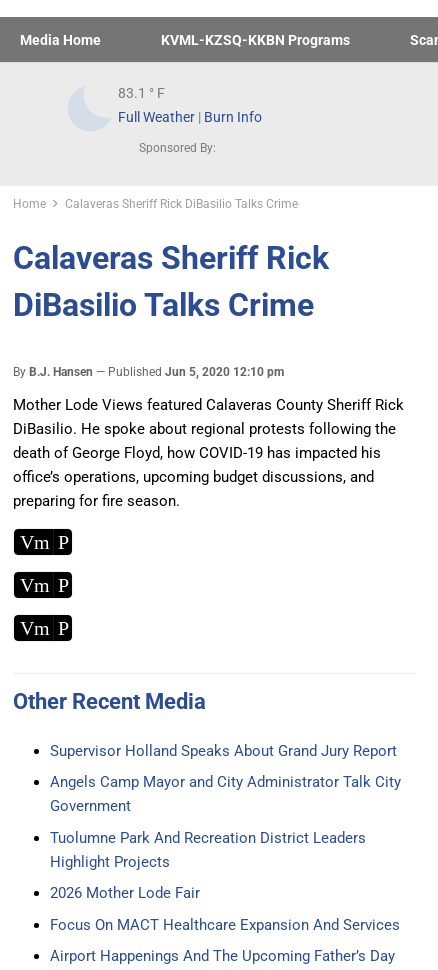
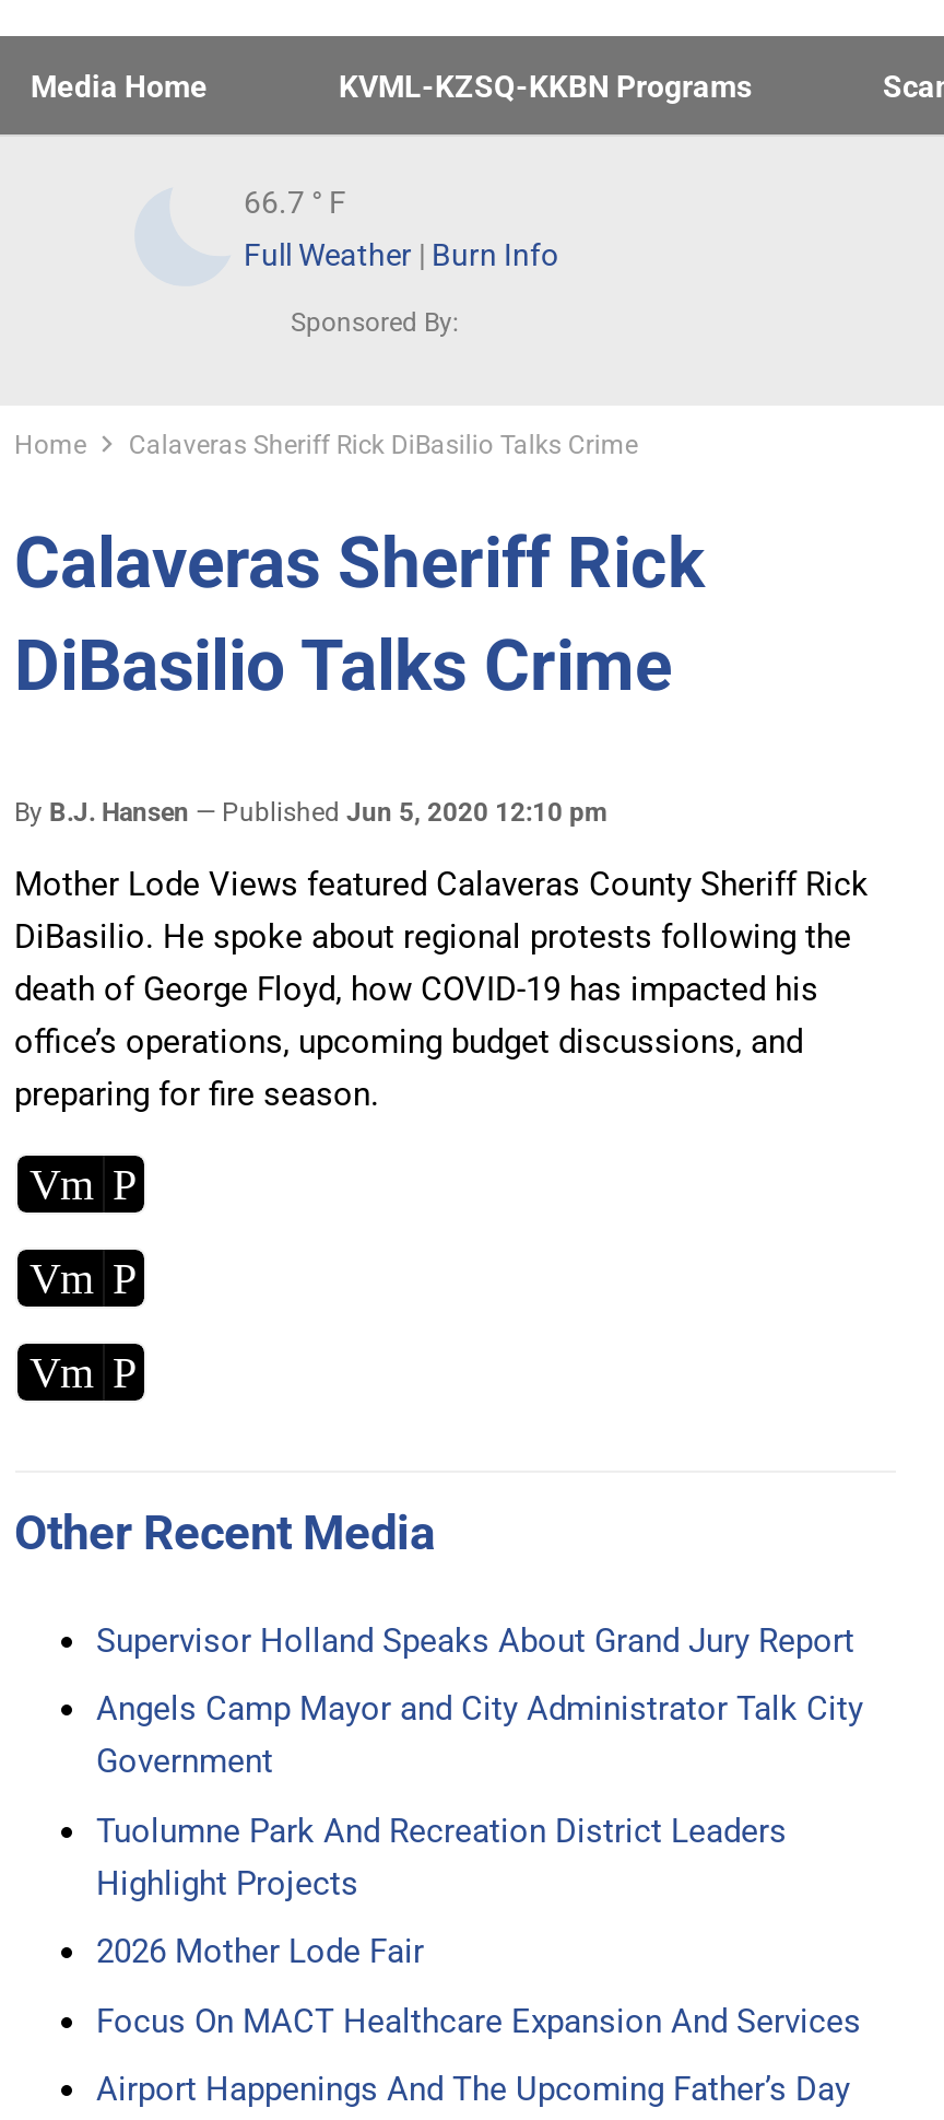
- 83.1 ° F
+ 66.7 ° F
